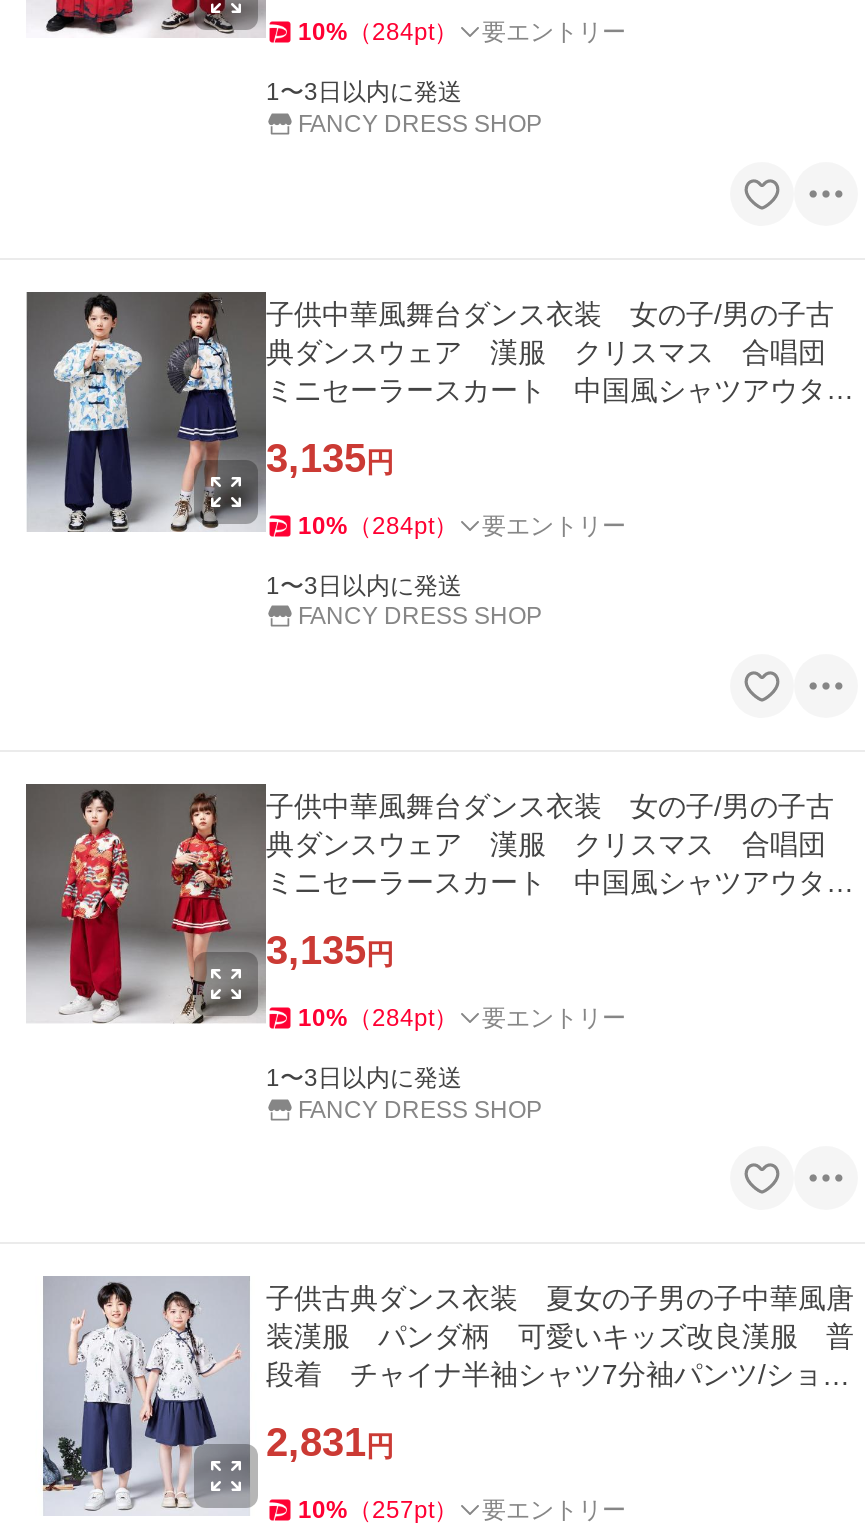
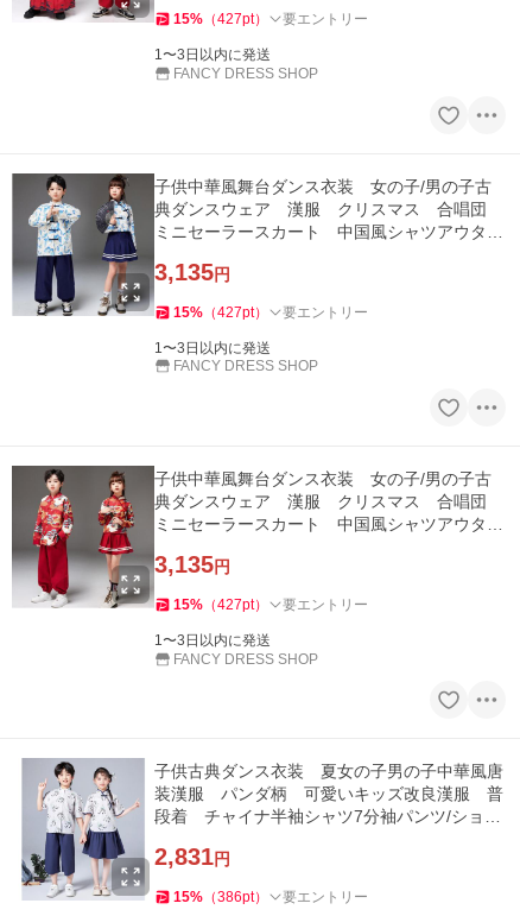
- 10%（284pt） 要エントリー
+ 15%（427pt） 要エントリー

- 10%（284pt） 要エントリー
+ 15%（427pt） 要エントリー

- 10%（284pt） 要エントリー
+ 15%（427pt） 要エントリー

- 10%（257pt） 要エントリー
+ 15%（386pt） 要エントリー
